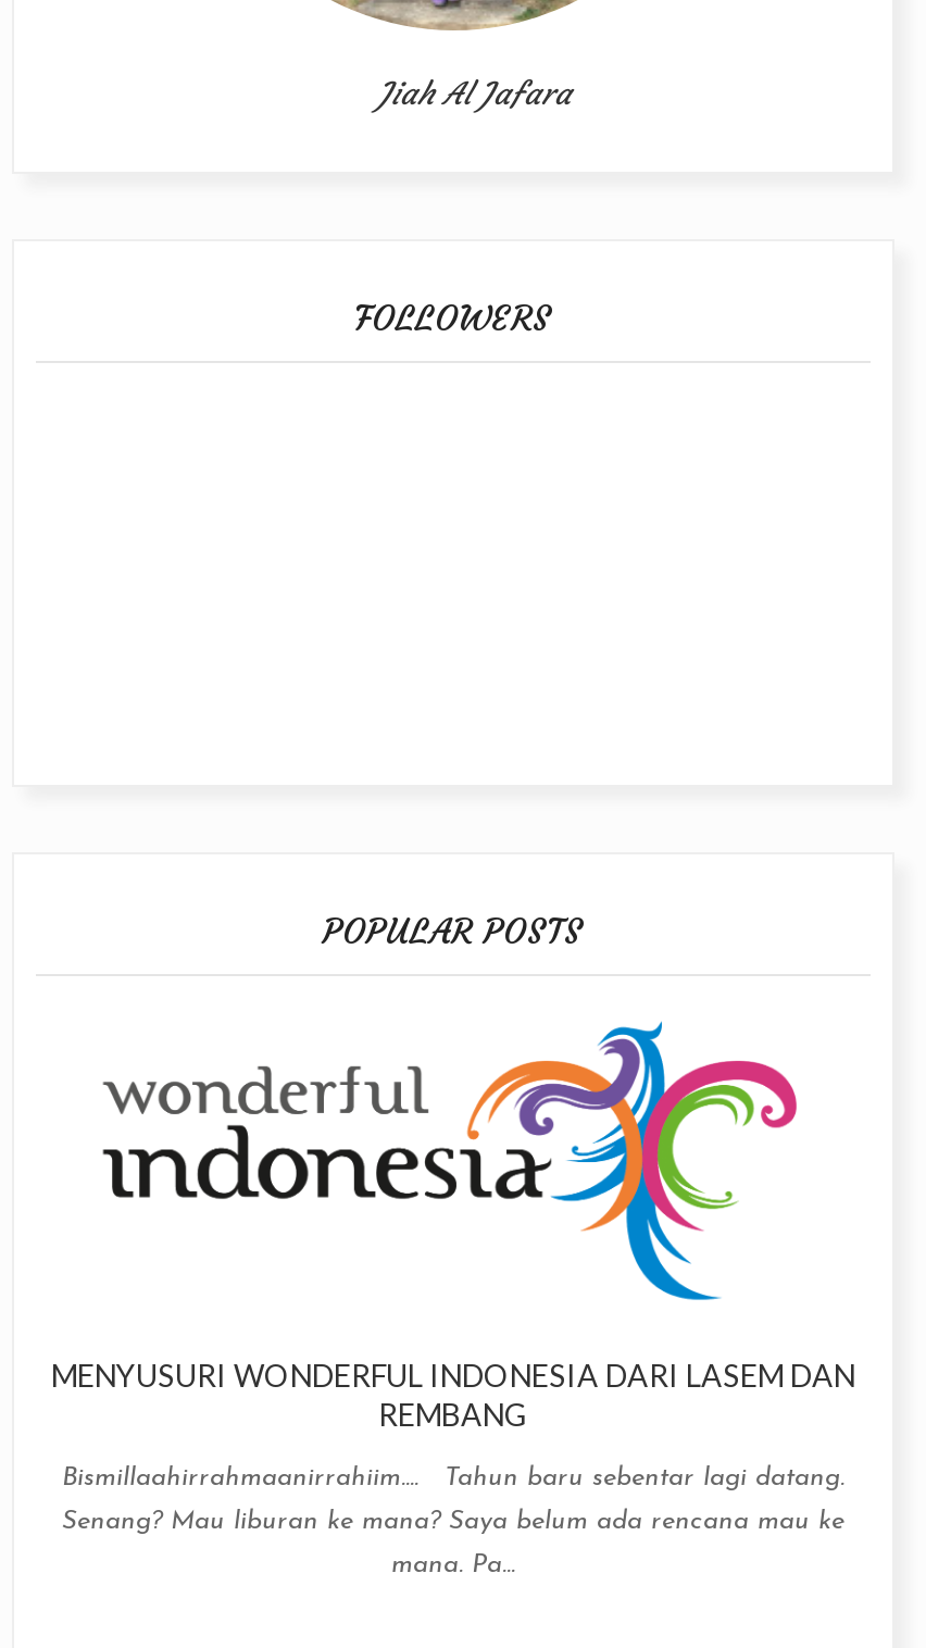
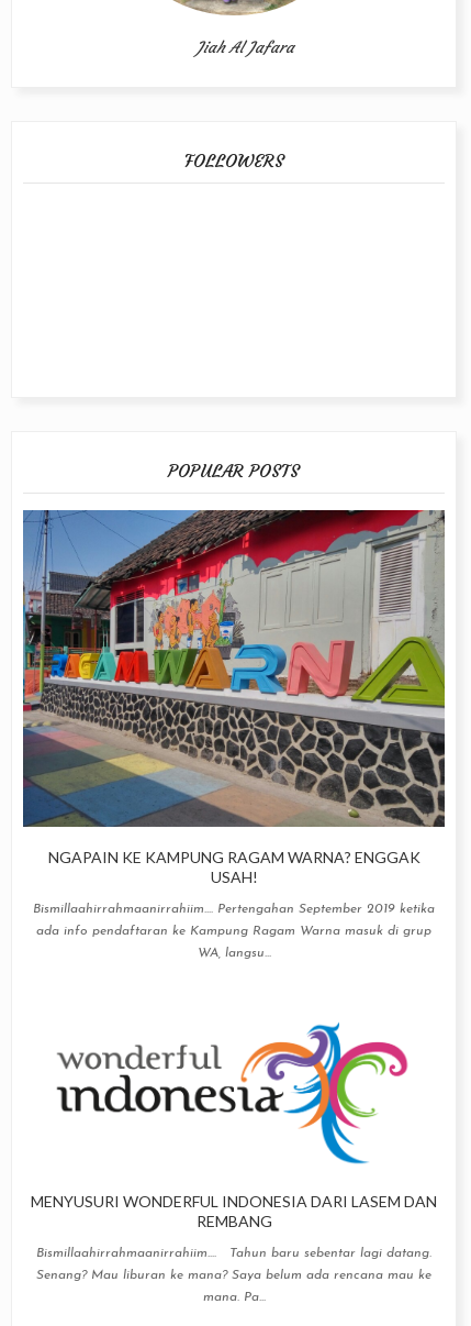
+ [image]
+ NGAPAIN KE KAMPUNG RAGAM WARNA? ENGGAK
+ USAH!
+ Bismillaahirrahmaanirrahiim.... Pertengahan September 2019 ketika
+ ada info pendaftaran ke Kampung Ragam Warna masuk di grup
+ WA, langsu...
